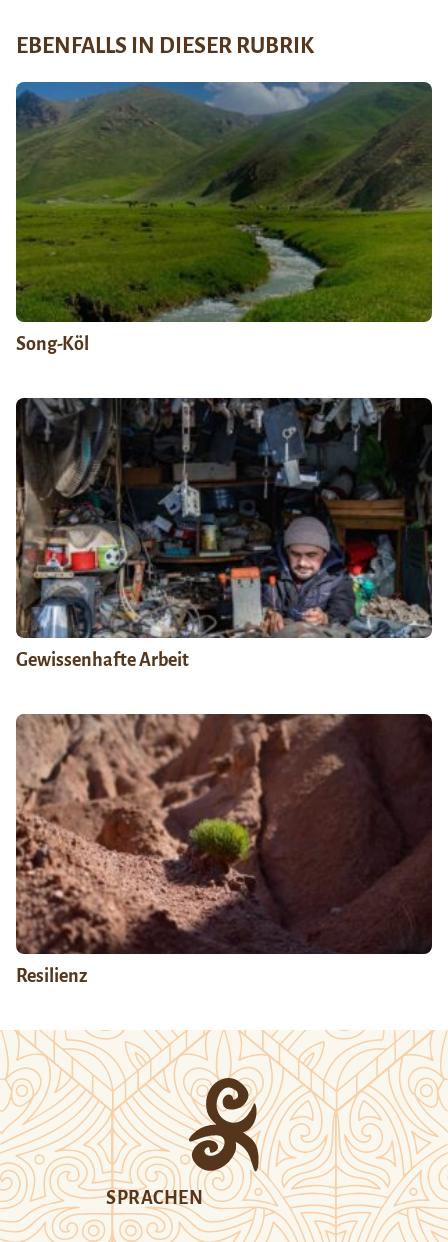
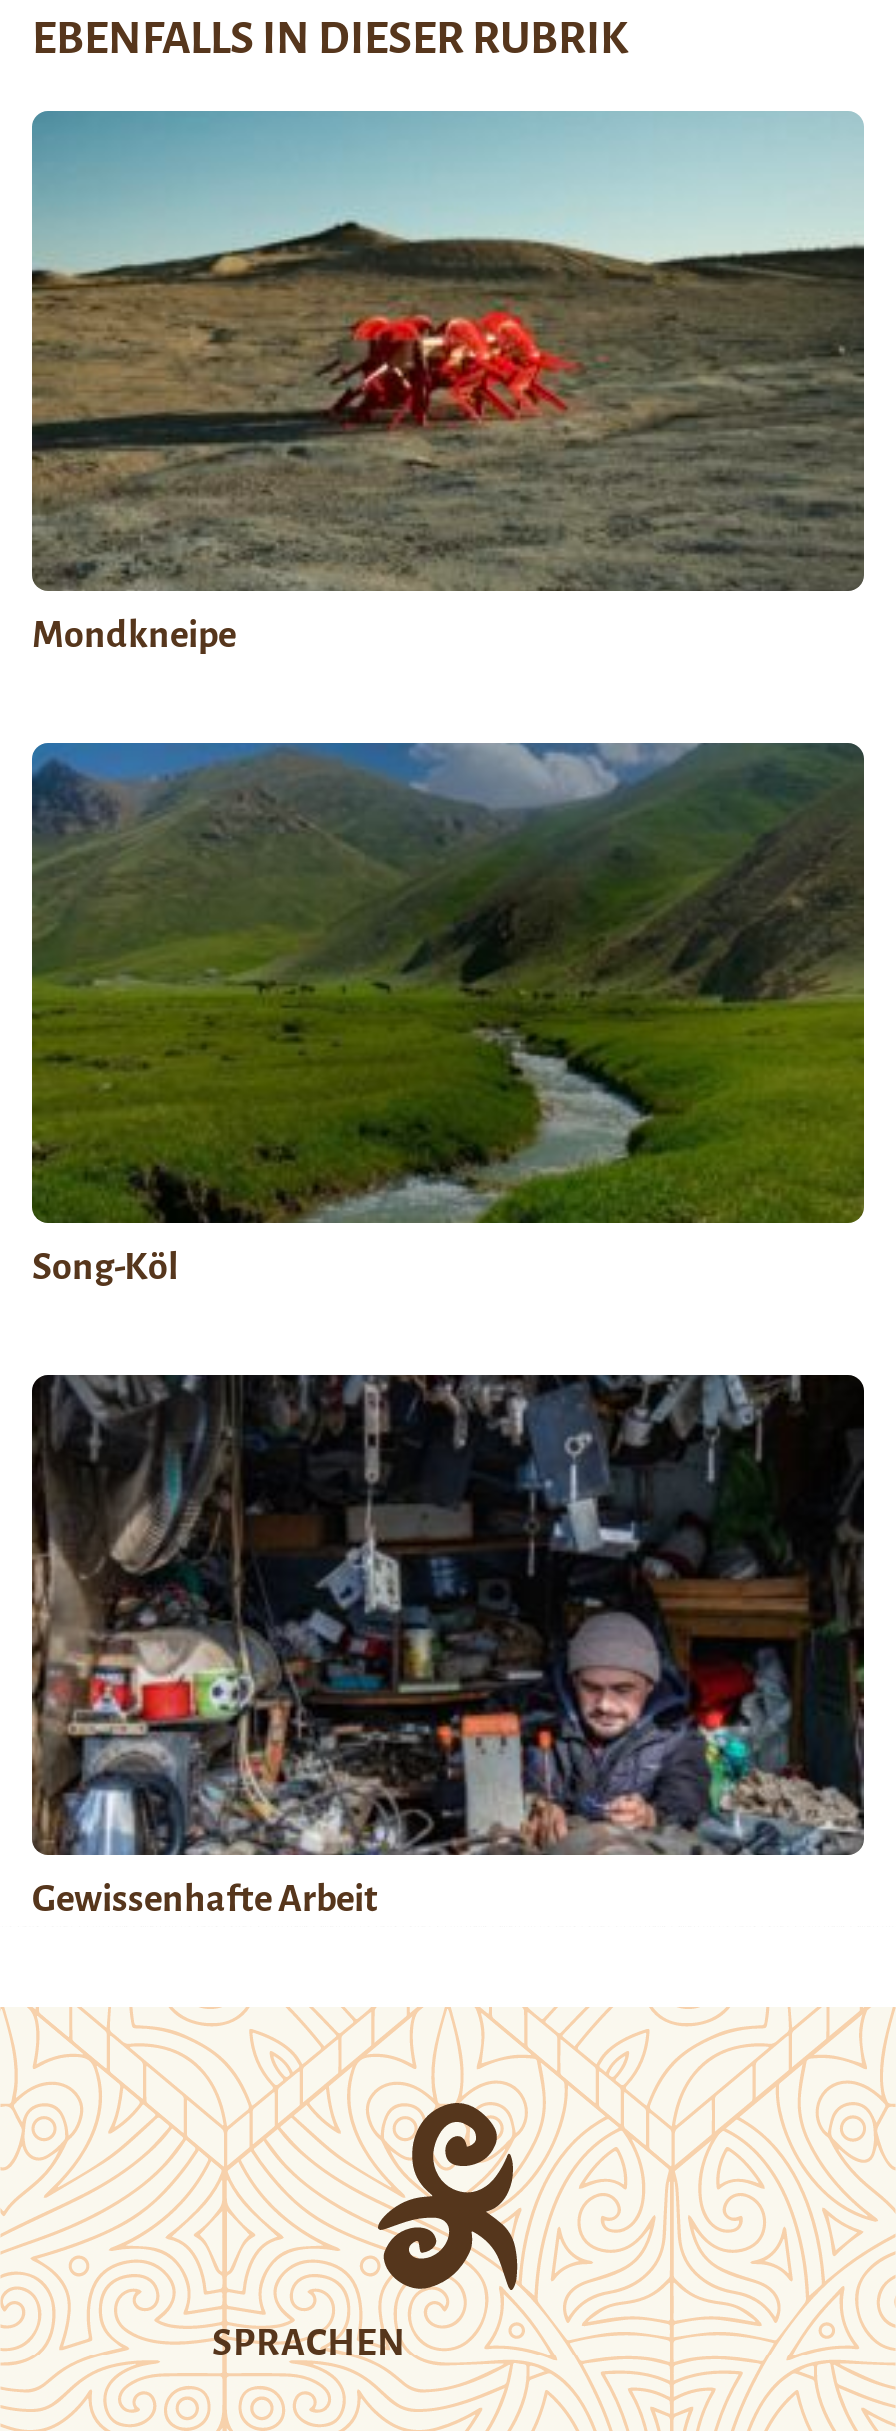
+ [image]
+ Mondkneipe

moved down: [image] | Song-Köl | Gewissenhafte Arbeit

- [image]
- Resilienz
